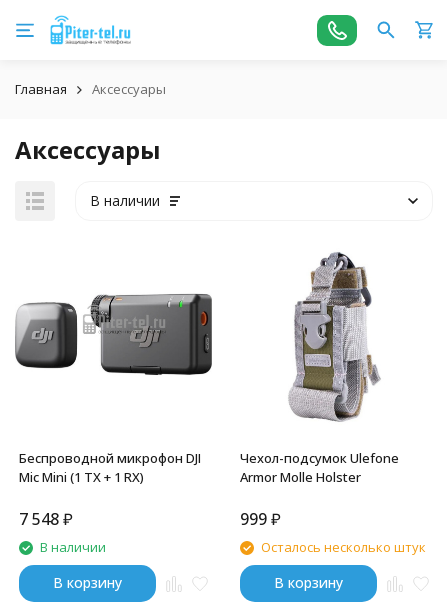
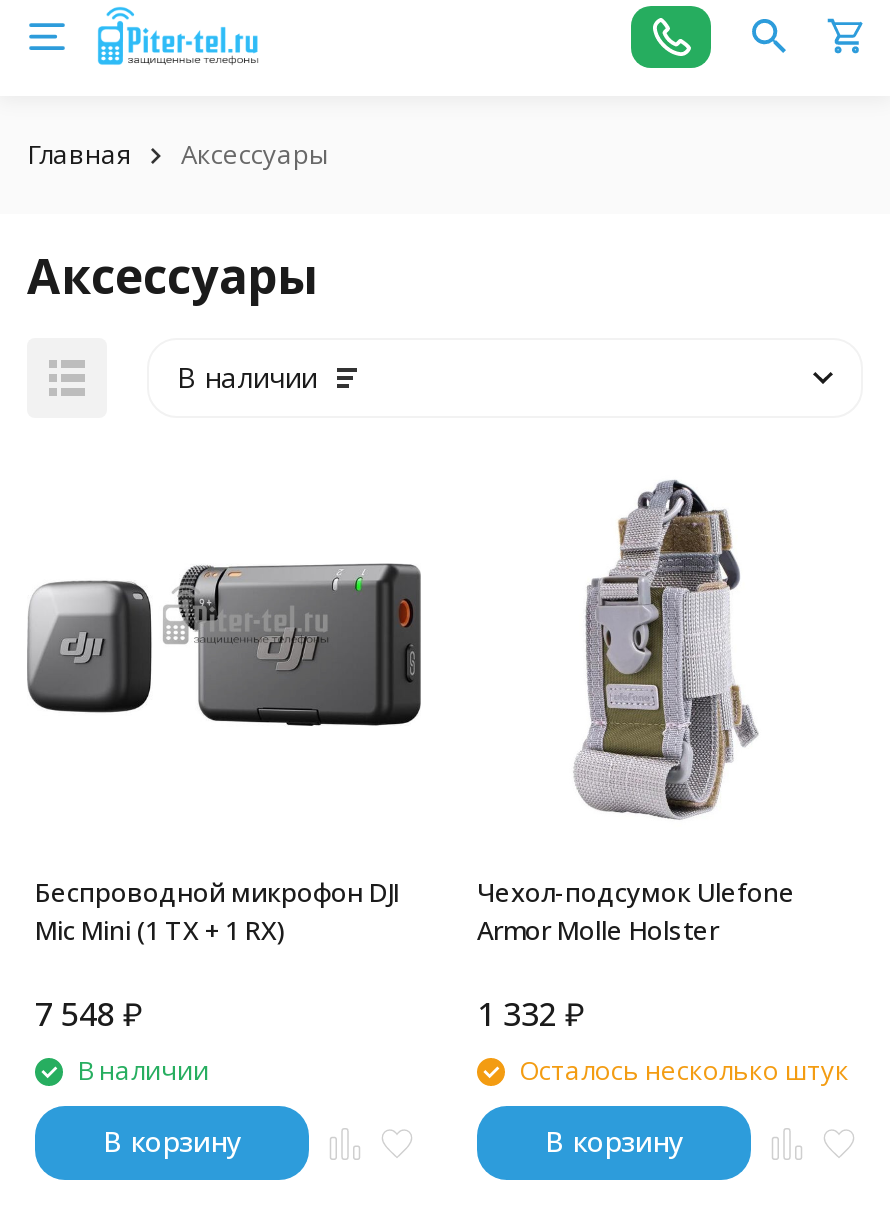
- 999 ₽
+ 1 332 ₽
